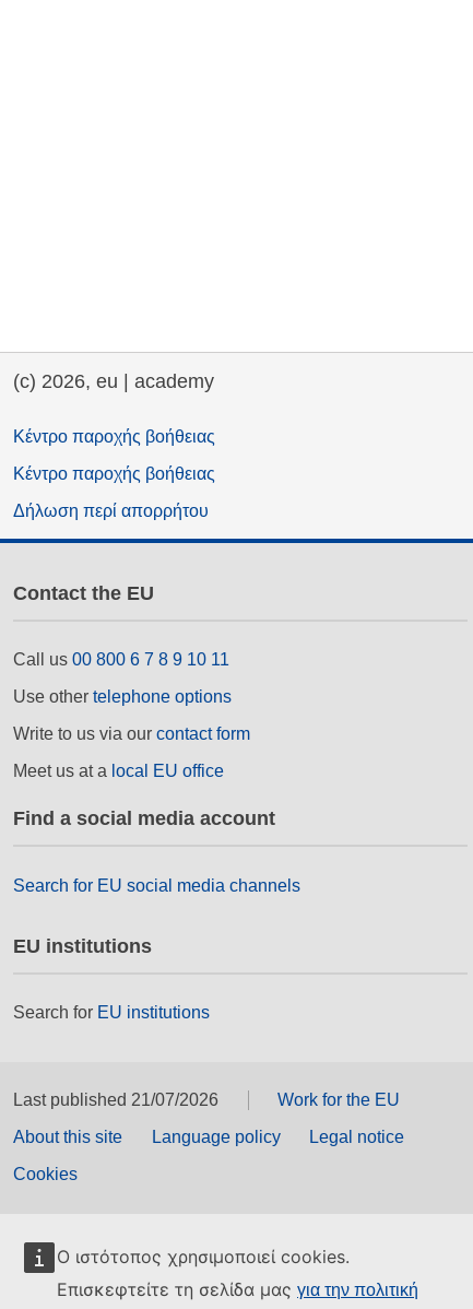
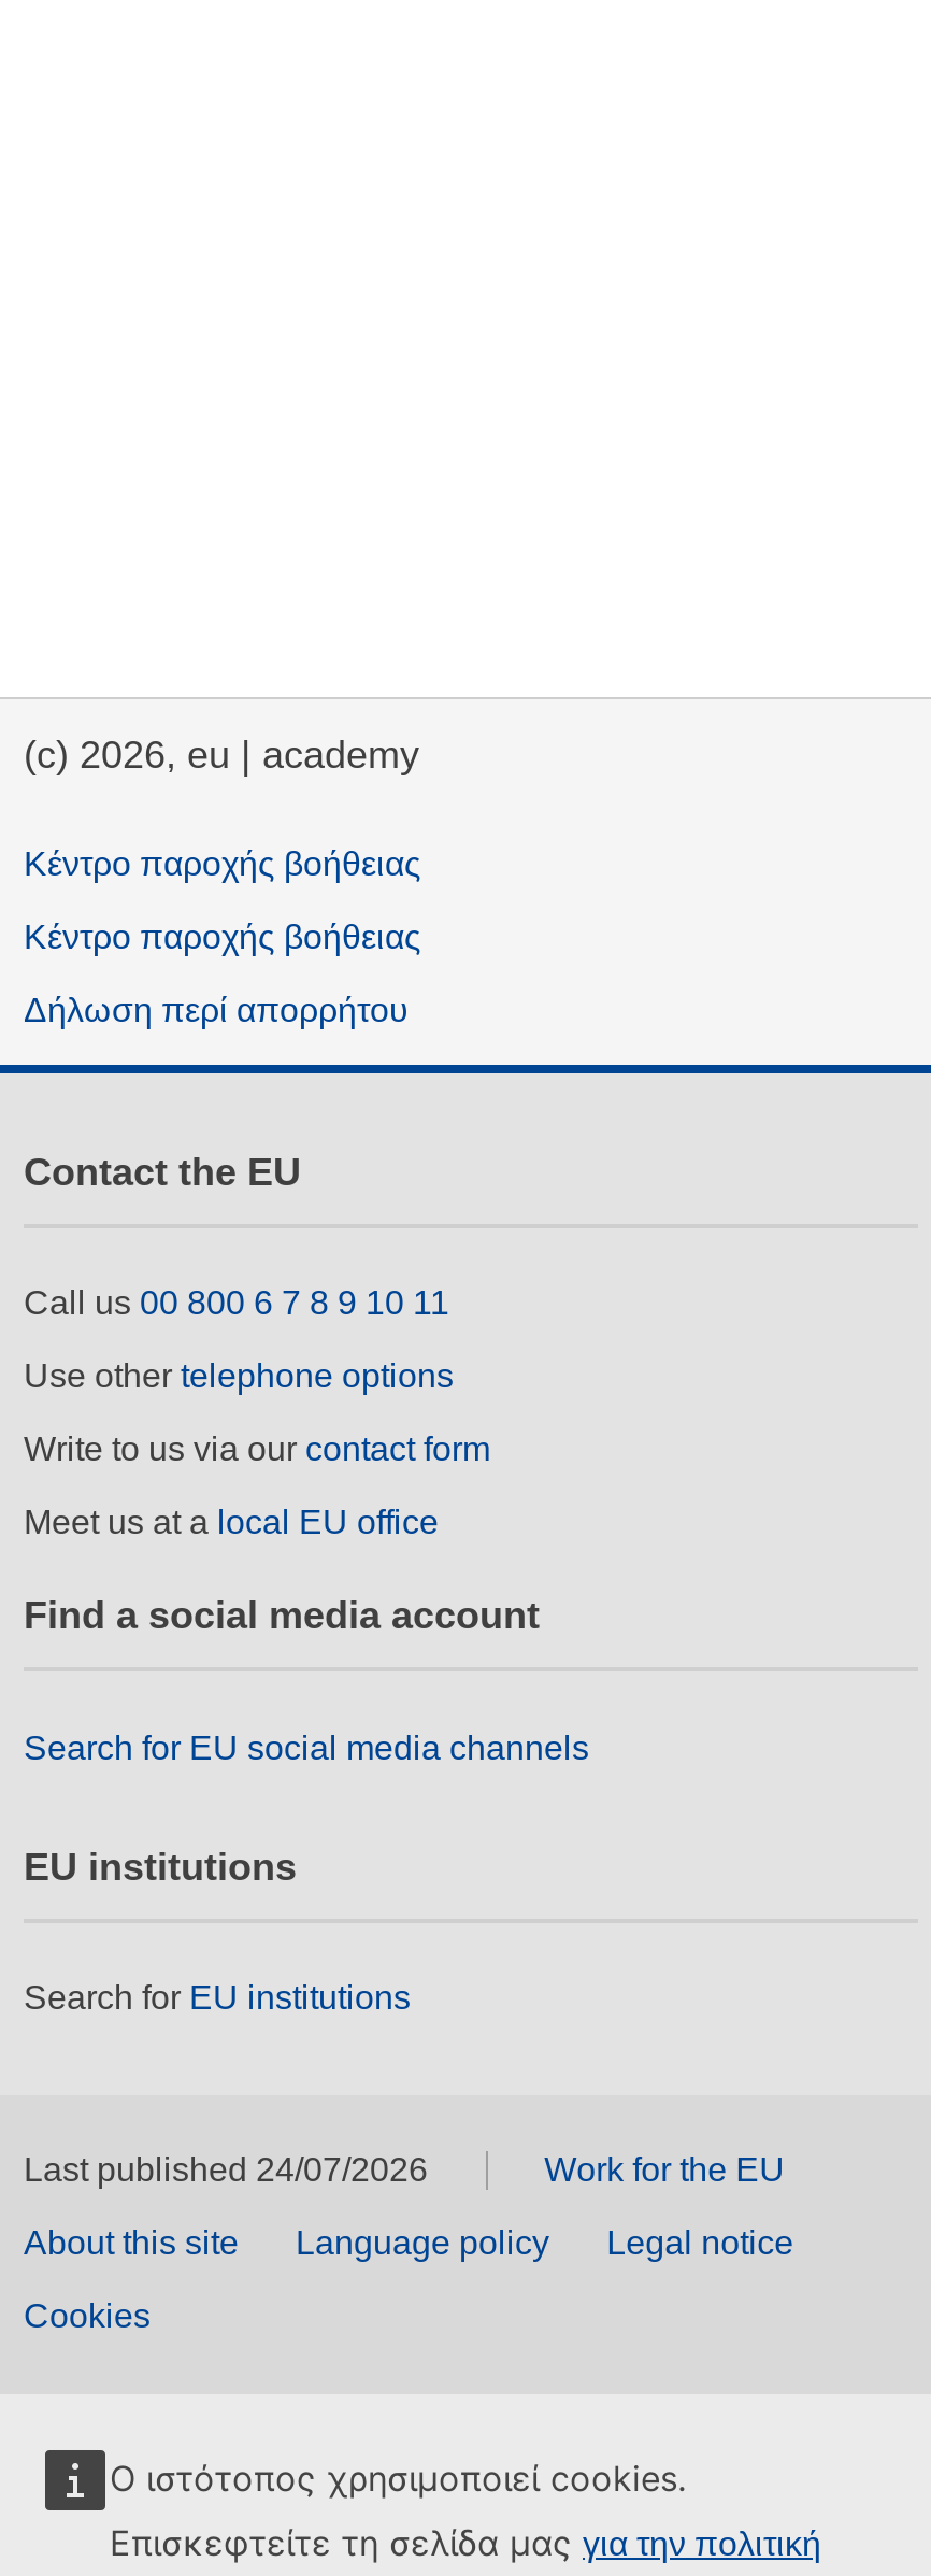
- Last published 21/07/2026
+ Last published 24/07/2026
